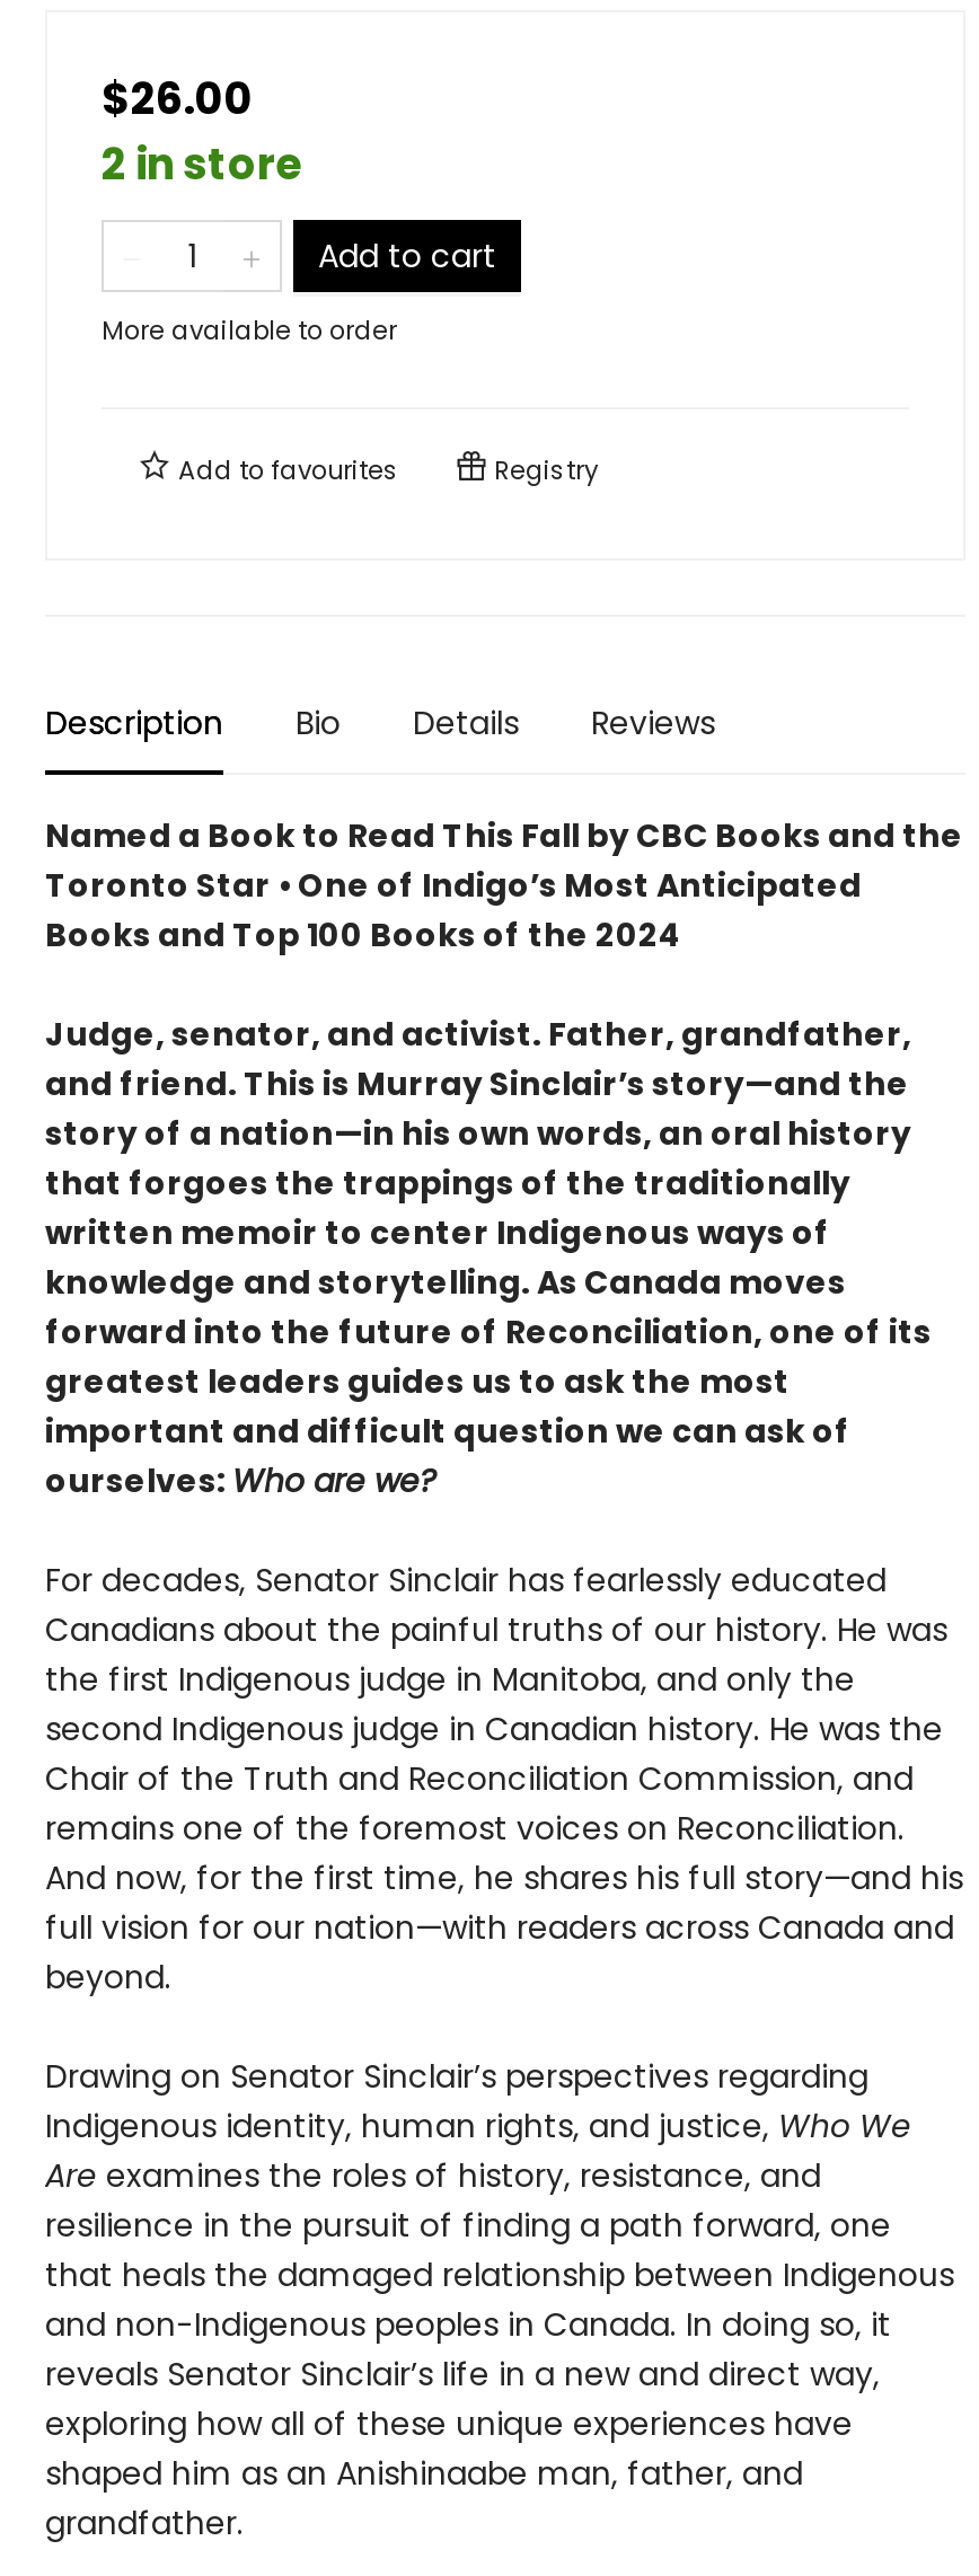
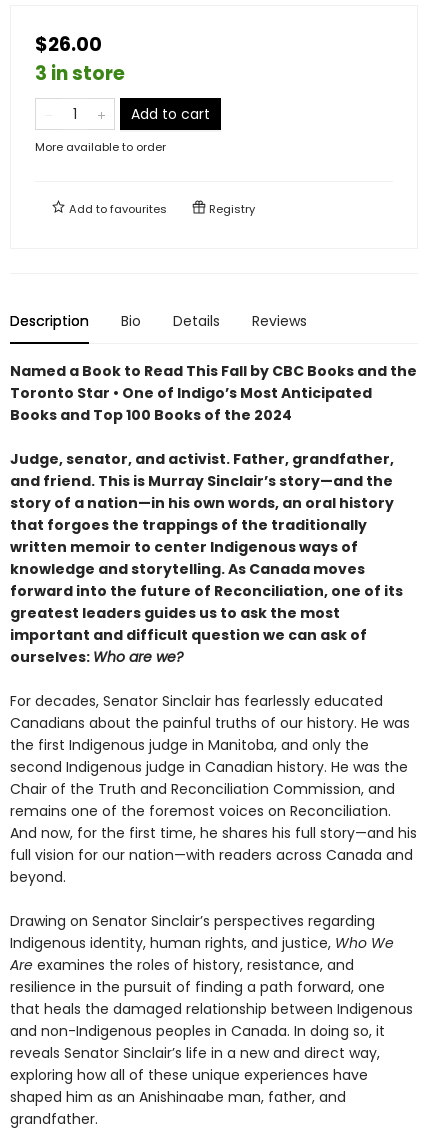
- 2 in store
+ 3 in store
